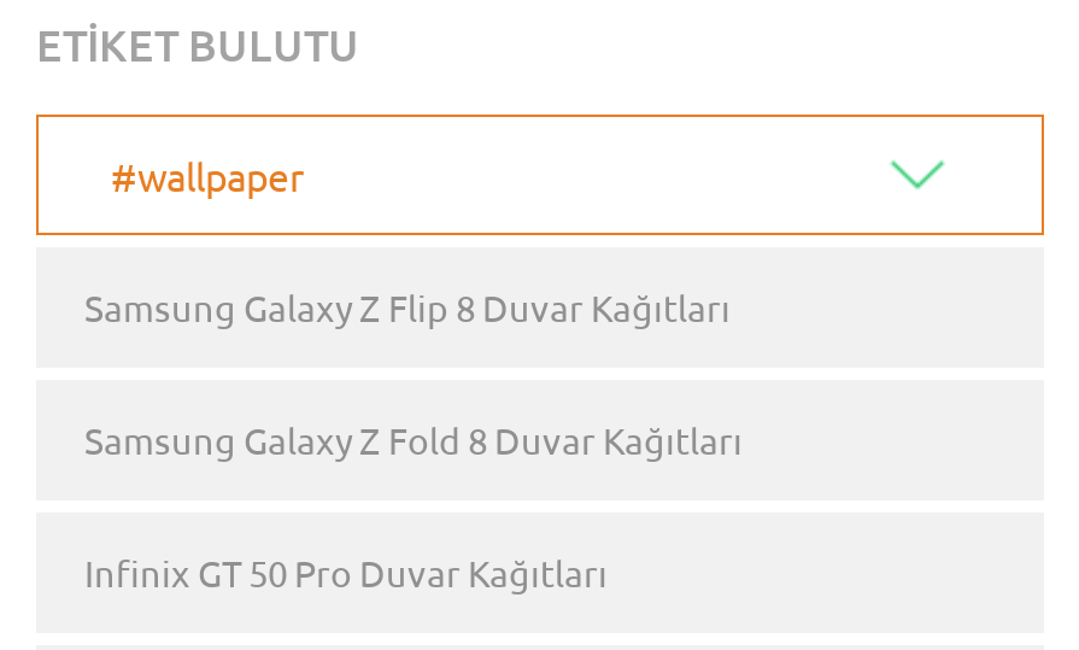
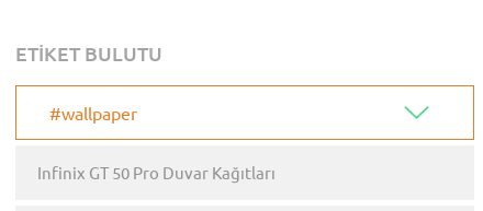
- Samsung Galaxy Z Flip 8 Duvar Kağıtları
- Samsung Galaxy Z Fold 8 Duvar Kağıtları
